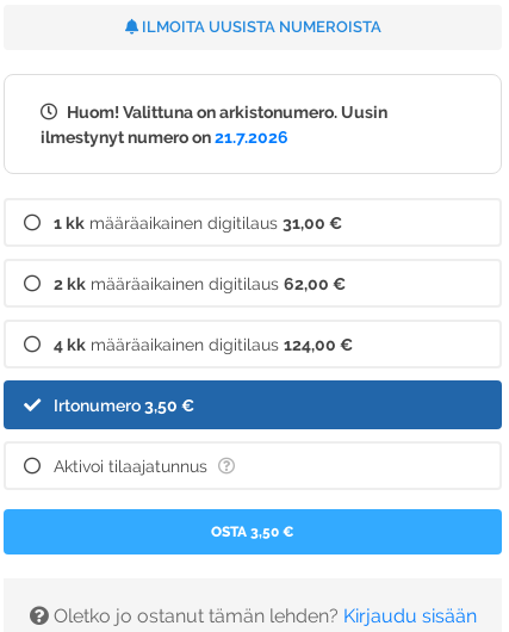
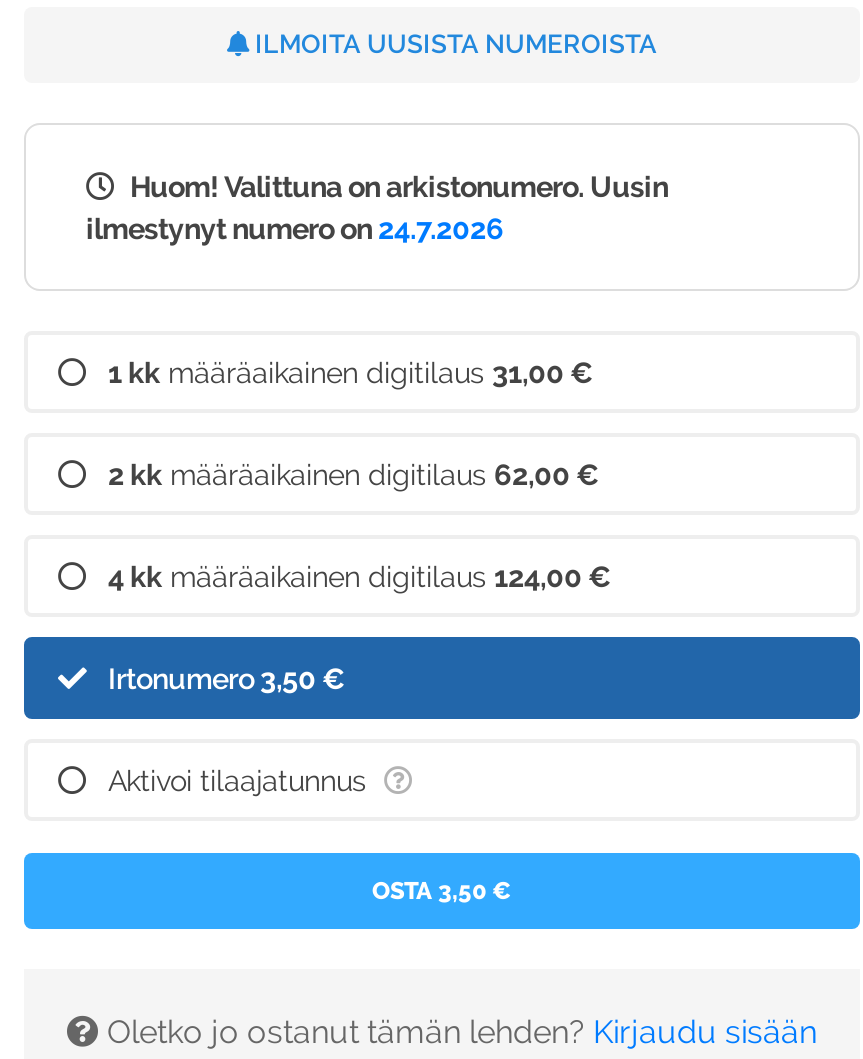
- ilmestynyt numero on 21.7.2026
+ ilmestynyt numero on 24.7.2026
